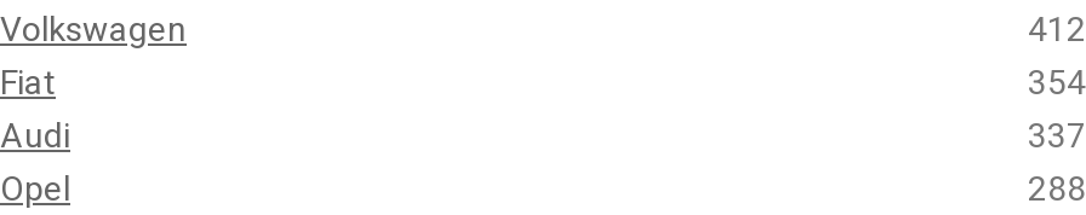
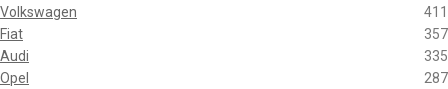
- 412
+ 411

- 354
+ 357

- 337
+ 335

- 288
+ 287
